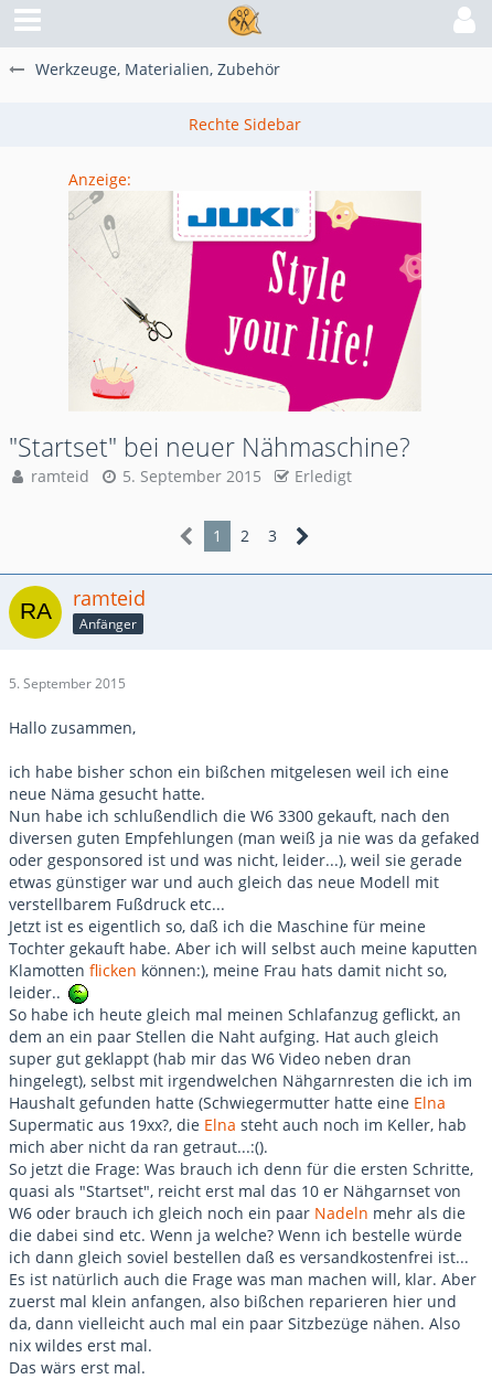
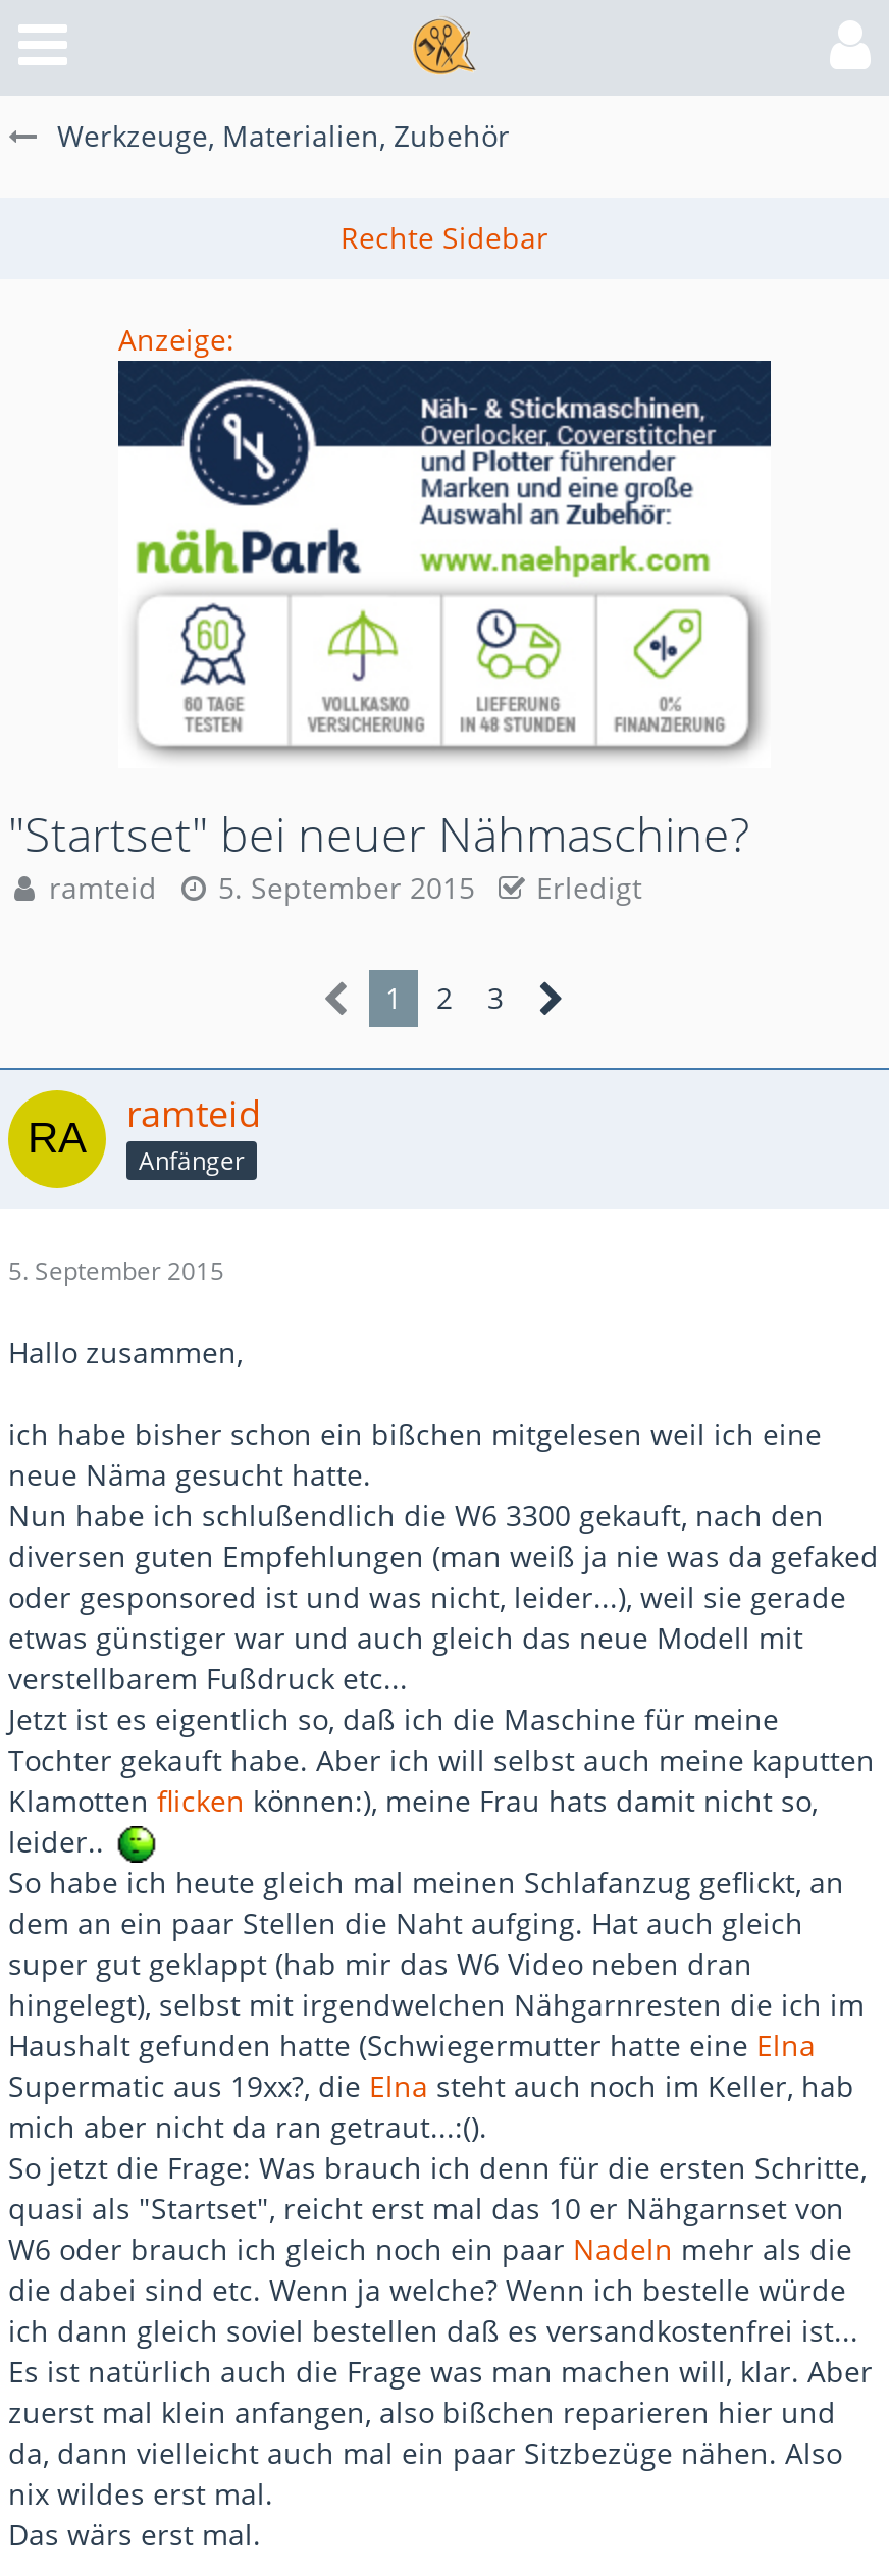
- [image]
+ [image]
